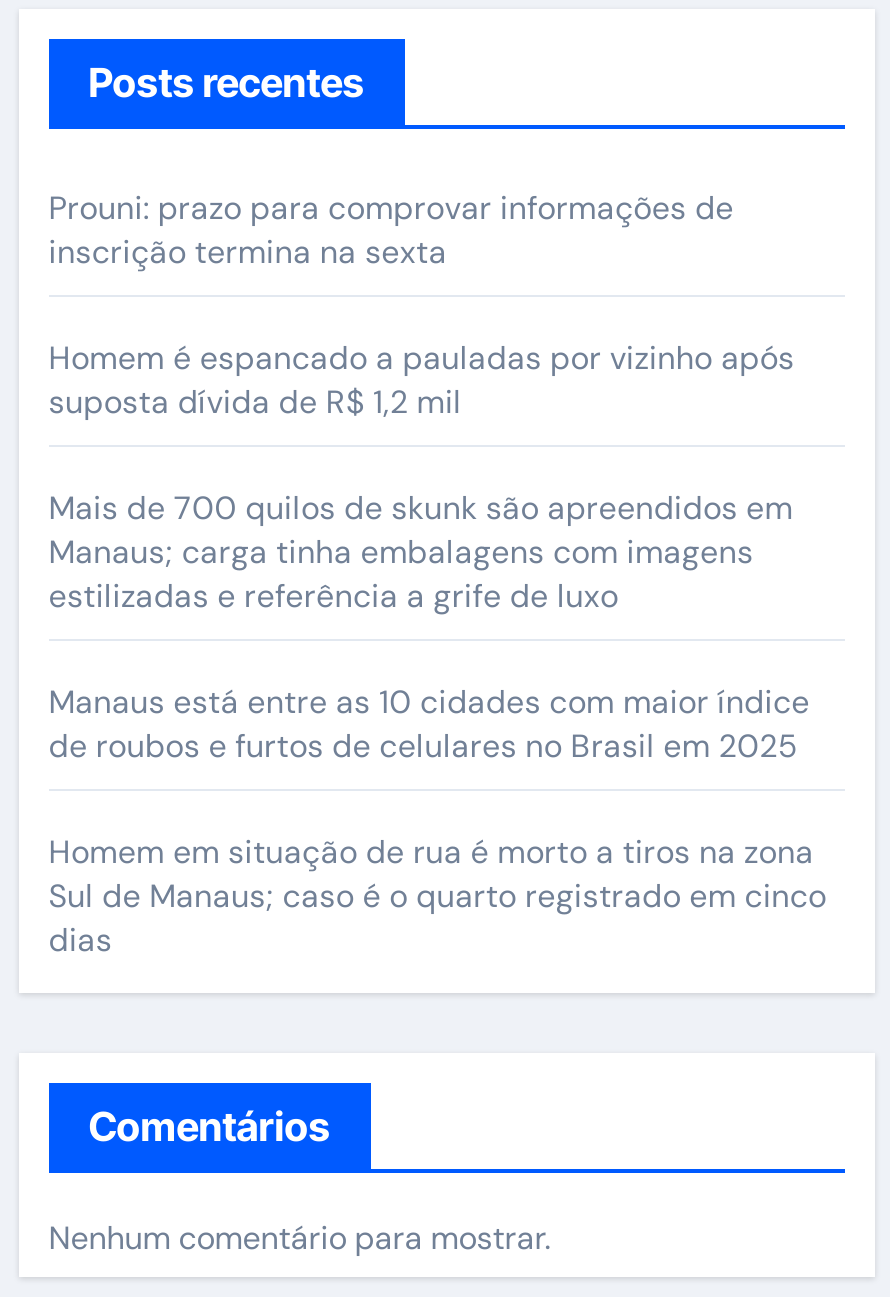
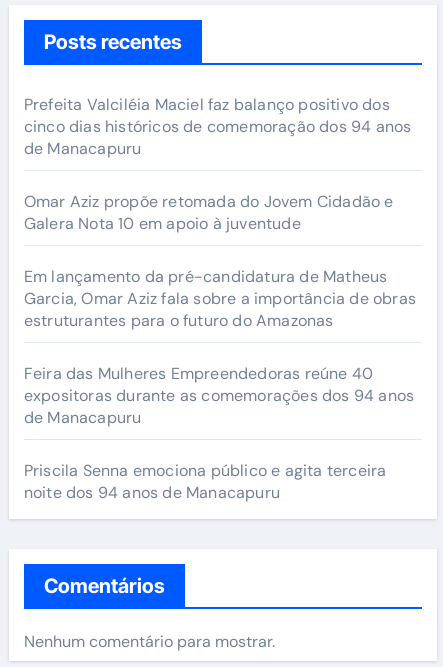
- Prouni: prazo para comprovar informações de
- inscrição termina na sexta
+ Prefeita Valciléia Maciel faz balanço positivo dos
+ cinco dias históricos de comemoração dos 94 anos
+ de Manacapuru

- Homem é espancado a pauladas por vizinho após
- suposta dívida de R$ 1,2 mil
+ Omar Aziz propõe retomada do Jovem Cidadão e
+ Galera Nota 10 em apoio à juventude

- Mais de 700 quilos de skunk são apreendidos em
- Manaus; carga tinha embalagens com imagens
- estilizadas e referência a grife de luxo
+ Em lançamento da pré-candidatura de Matheus
+ Garcia, Omar Aziz fala sobre a importância de obras
+ estruturantes para o futuro do Amazonas

- Manaus está entre as 10 cidades com maior índice
- de roubos e furtos de celulares no Brasil em 2025
+ Feira das Mulheres Empreendedoras reúne 40
+ expositoras durante as comemorações dos 94 anos
+ de Manacapuru

- Homem em situação de rua é morto a tiros na zona
- Sul de Manaus; caso é o quarto registrado em cinco
- dias
+ Priscila Senna emociona público e agita terceira
+ noite dos 94 anos de Manacapuru
